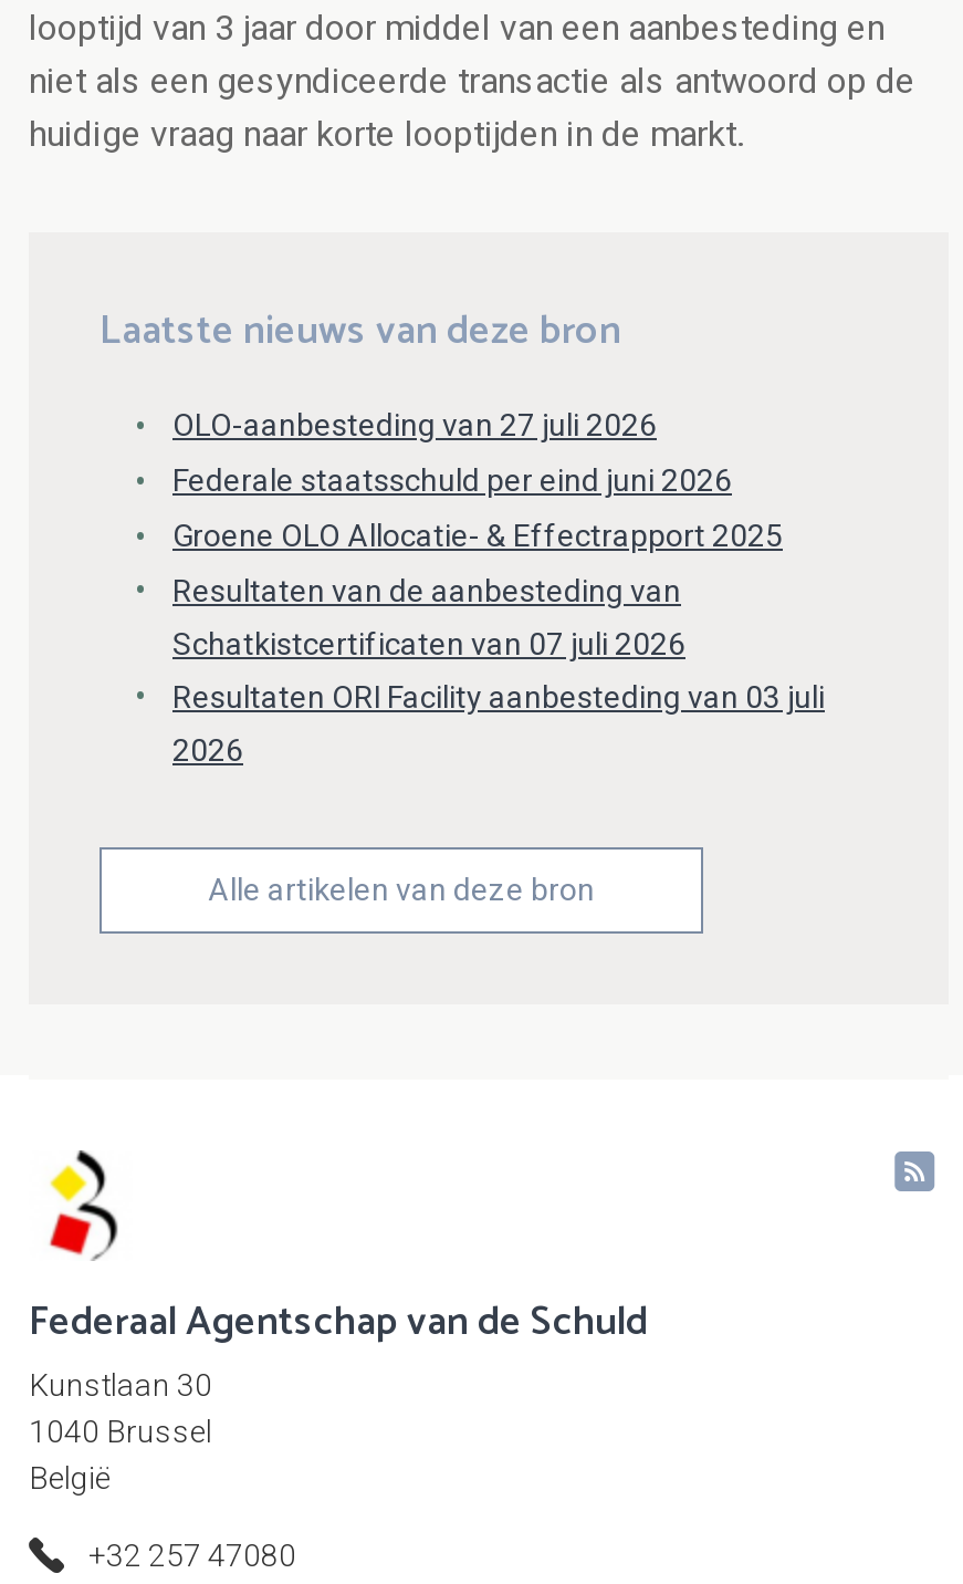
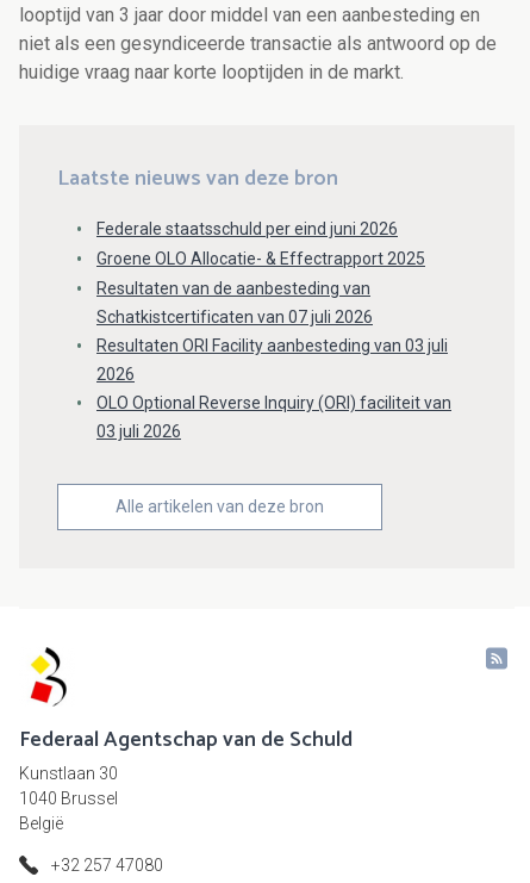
- OLO-aanbesteding van 27 juli 2026

moved up: Federale staatsschuld per eind juni 2026 | Groene OLO Allocatie- & Effectrapport 2025 | Resultaten van de aanbesteding van | Schatkistcertificaten van 07 juli 2026 | Resultaten ORI Facility aanbesteding van 03 juli | 2026

+ OLO Optional Reverse Inquiry (ORI) faciliteit van
+ 03 juli 2026
